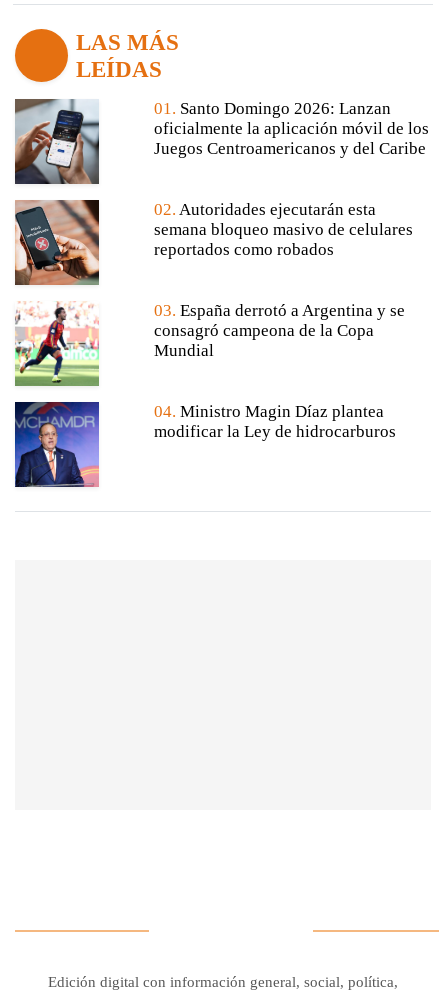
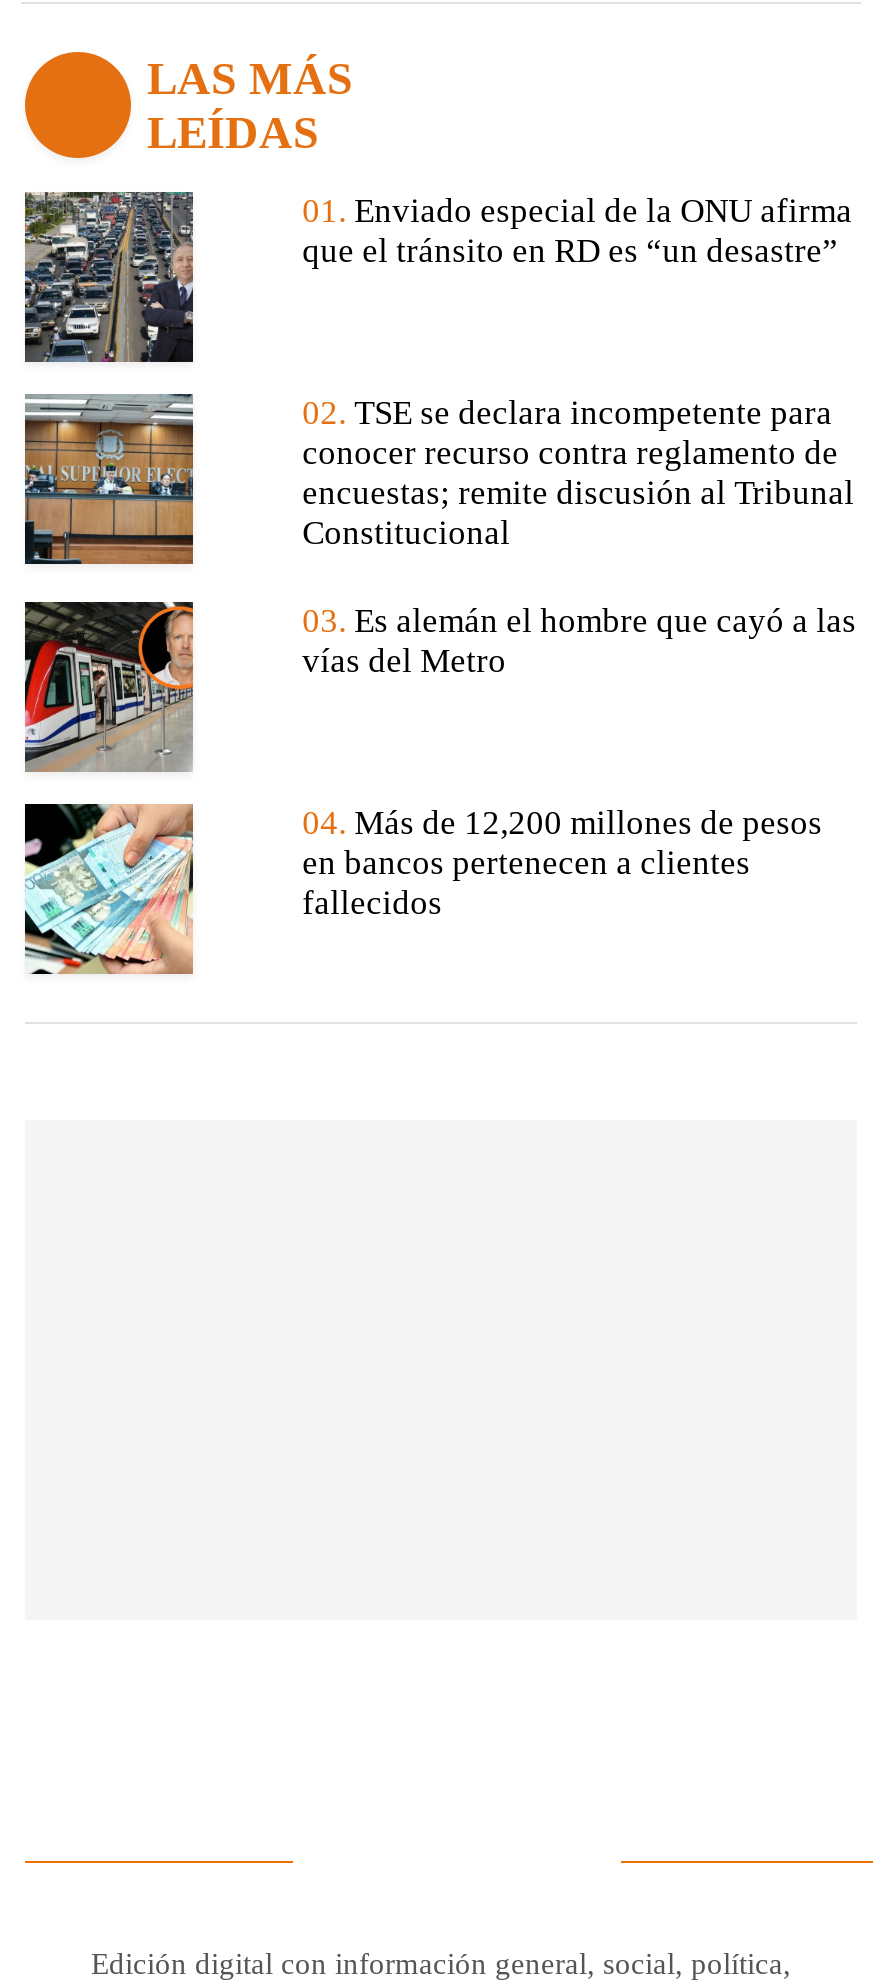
- [image]
+ [image]

- 01. Santo Domingo 2026: Lanzan
- oficialmente la aplicación móvil de los
- Juegos Centroamericanos y del Caribe
+ 01. Enviado especial de la ONU afirma
+ que el tránsito en RD es “un desastre”

- [image]
+ [image]

- 02. Autoridades ejecutarán esta
- semana bloqueo masivo de celulares
- reportados como robados
+ 02. TSE se declara incompetente para
+ conocer recurso contra reglamento de
+ encuestas; remite discusión al Tribunal
+ Constitucional

- [image]
+ [image]

- 03. España derrotó a Argentina y se
- consagró campeona de la Copa
- Mundial
+ 03. Es alemán el hombre que cayó a las
+ vías del Metro

- [image]
+ [image]

- 04. Ministro Magin Díaz plantea
- modificar la Ley de hidrocarburos
+ 04. Más de 12,200 millones de pesos
+ en bancos pertenecen a clientes
+ fallecidos
